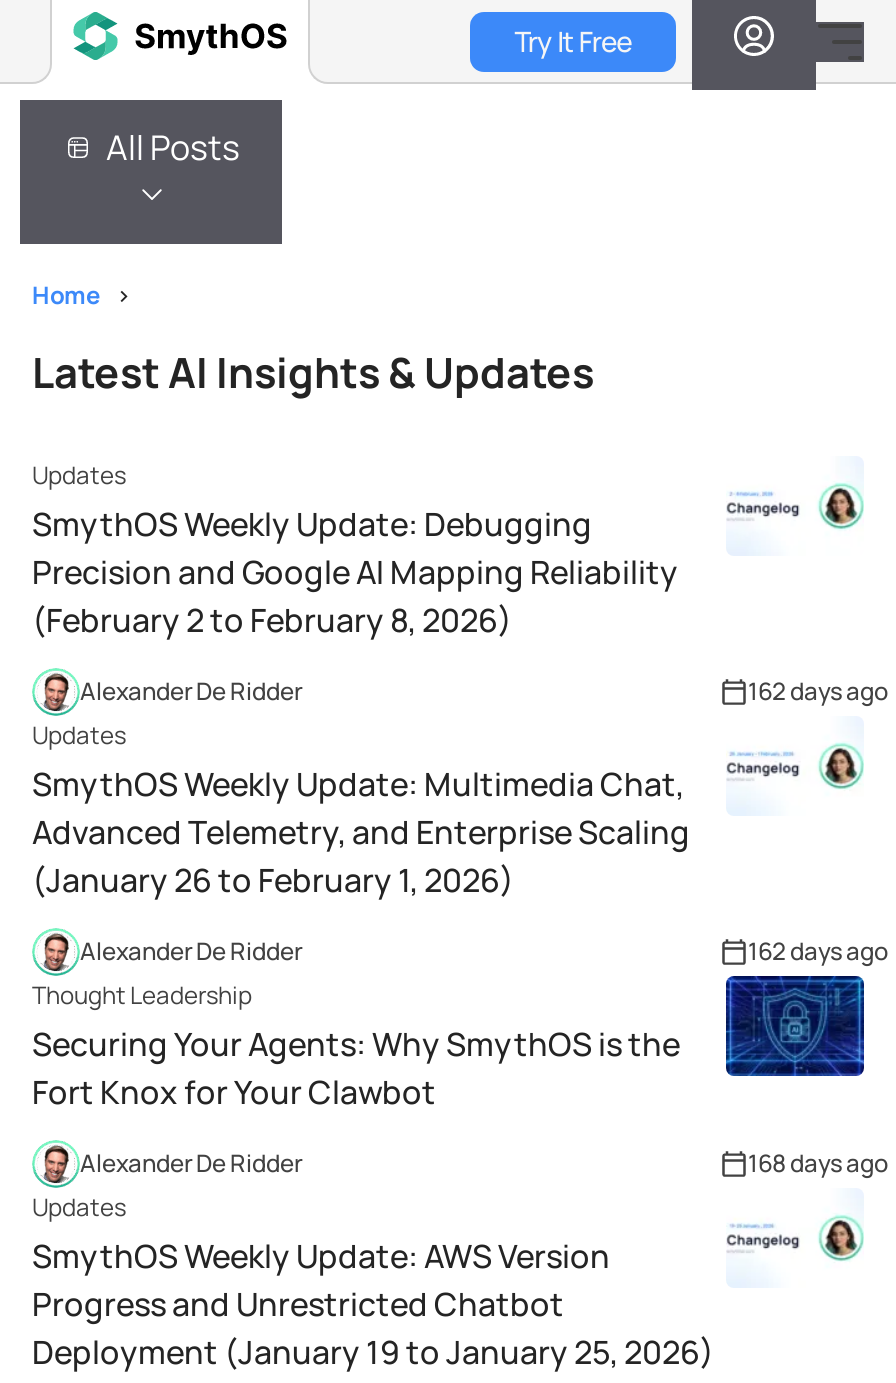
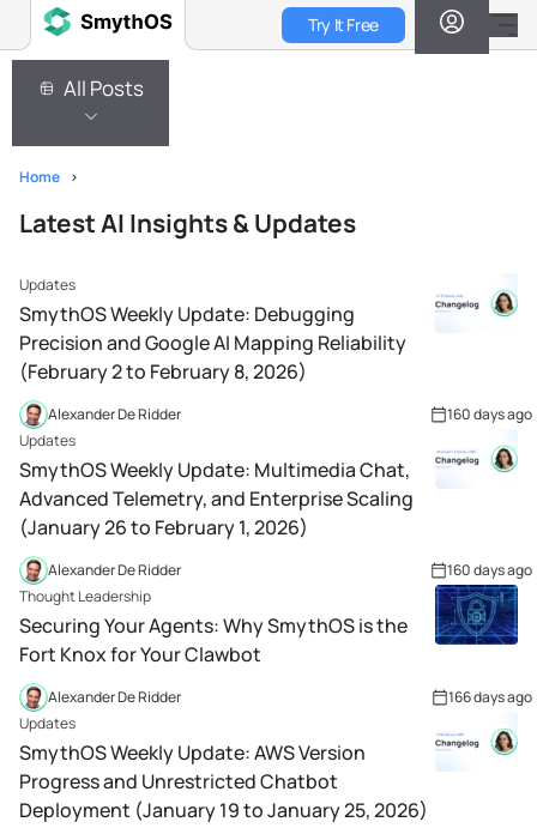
- 162 days ago
+ 160 days ago

- 162 days ago
+ 160 days ago

- 168 days ago
+ 166 days ago
